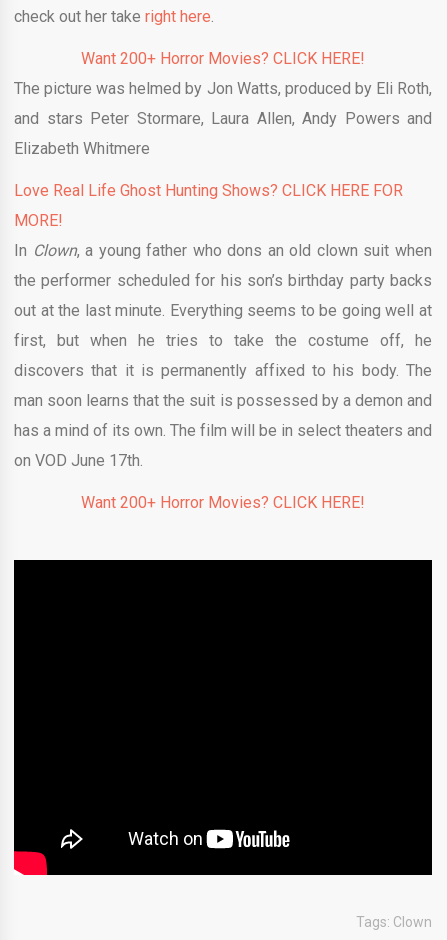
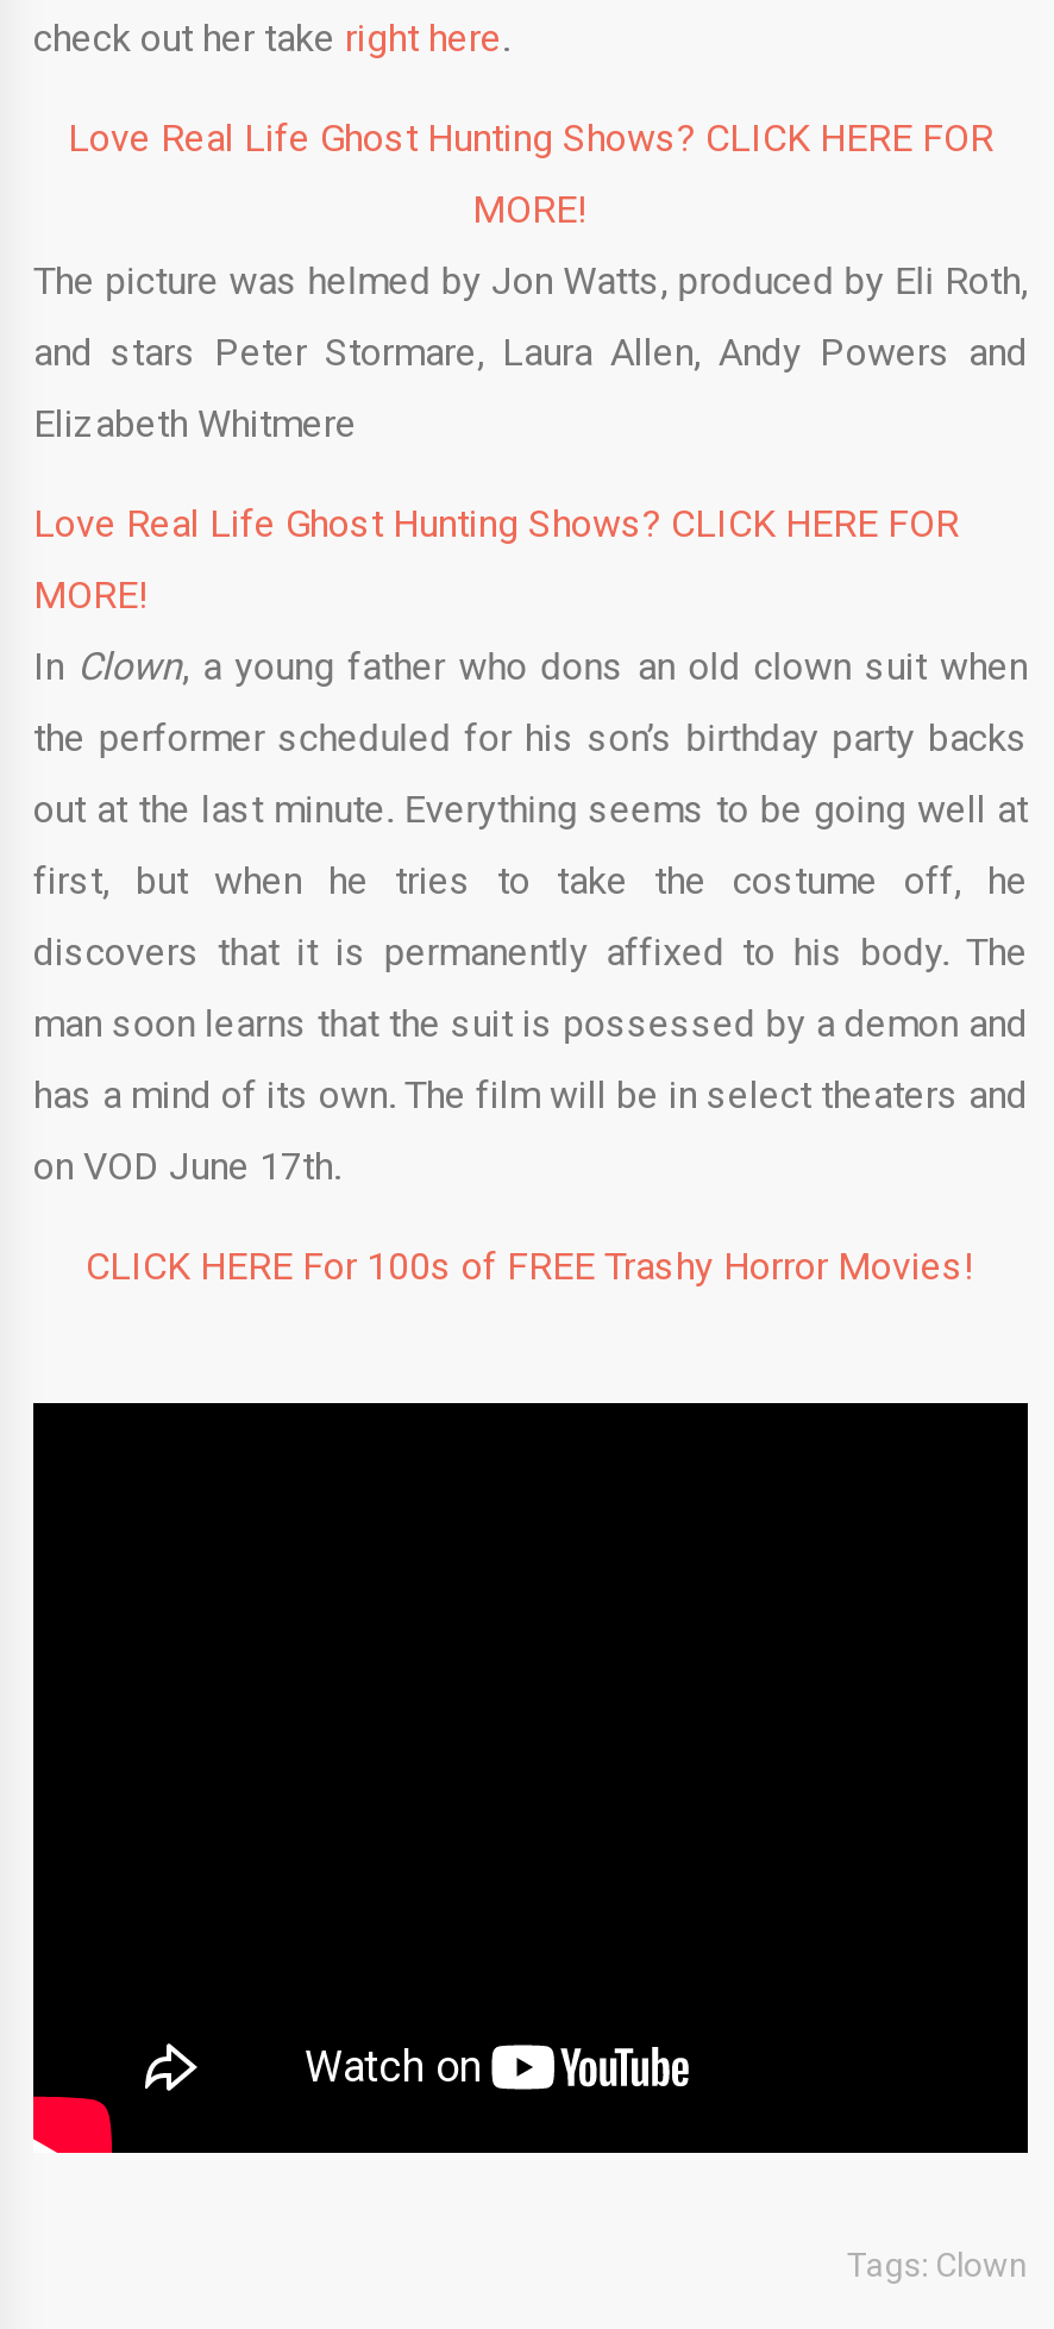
- Want 200+ Horror Movies? CLICK HERE!
+ Love Real Life Ghost Hunting Shows? CLICK HERE FOR
+ MORE!

- Want 200+ Horror Movies? CLICK HERE!
+ CLICK HERE For 100s of FREE Trashy Horror Movies!
